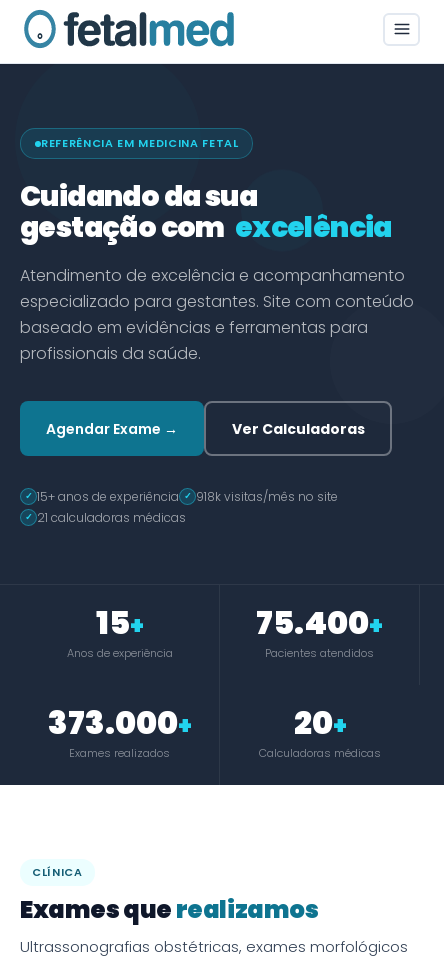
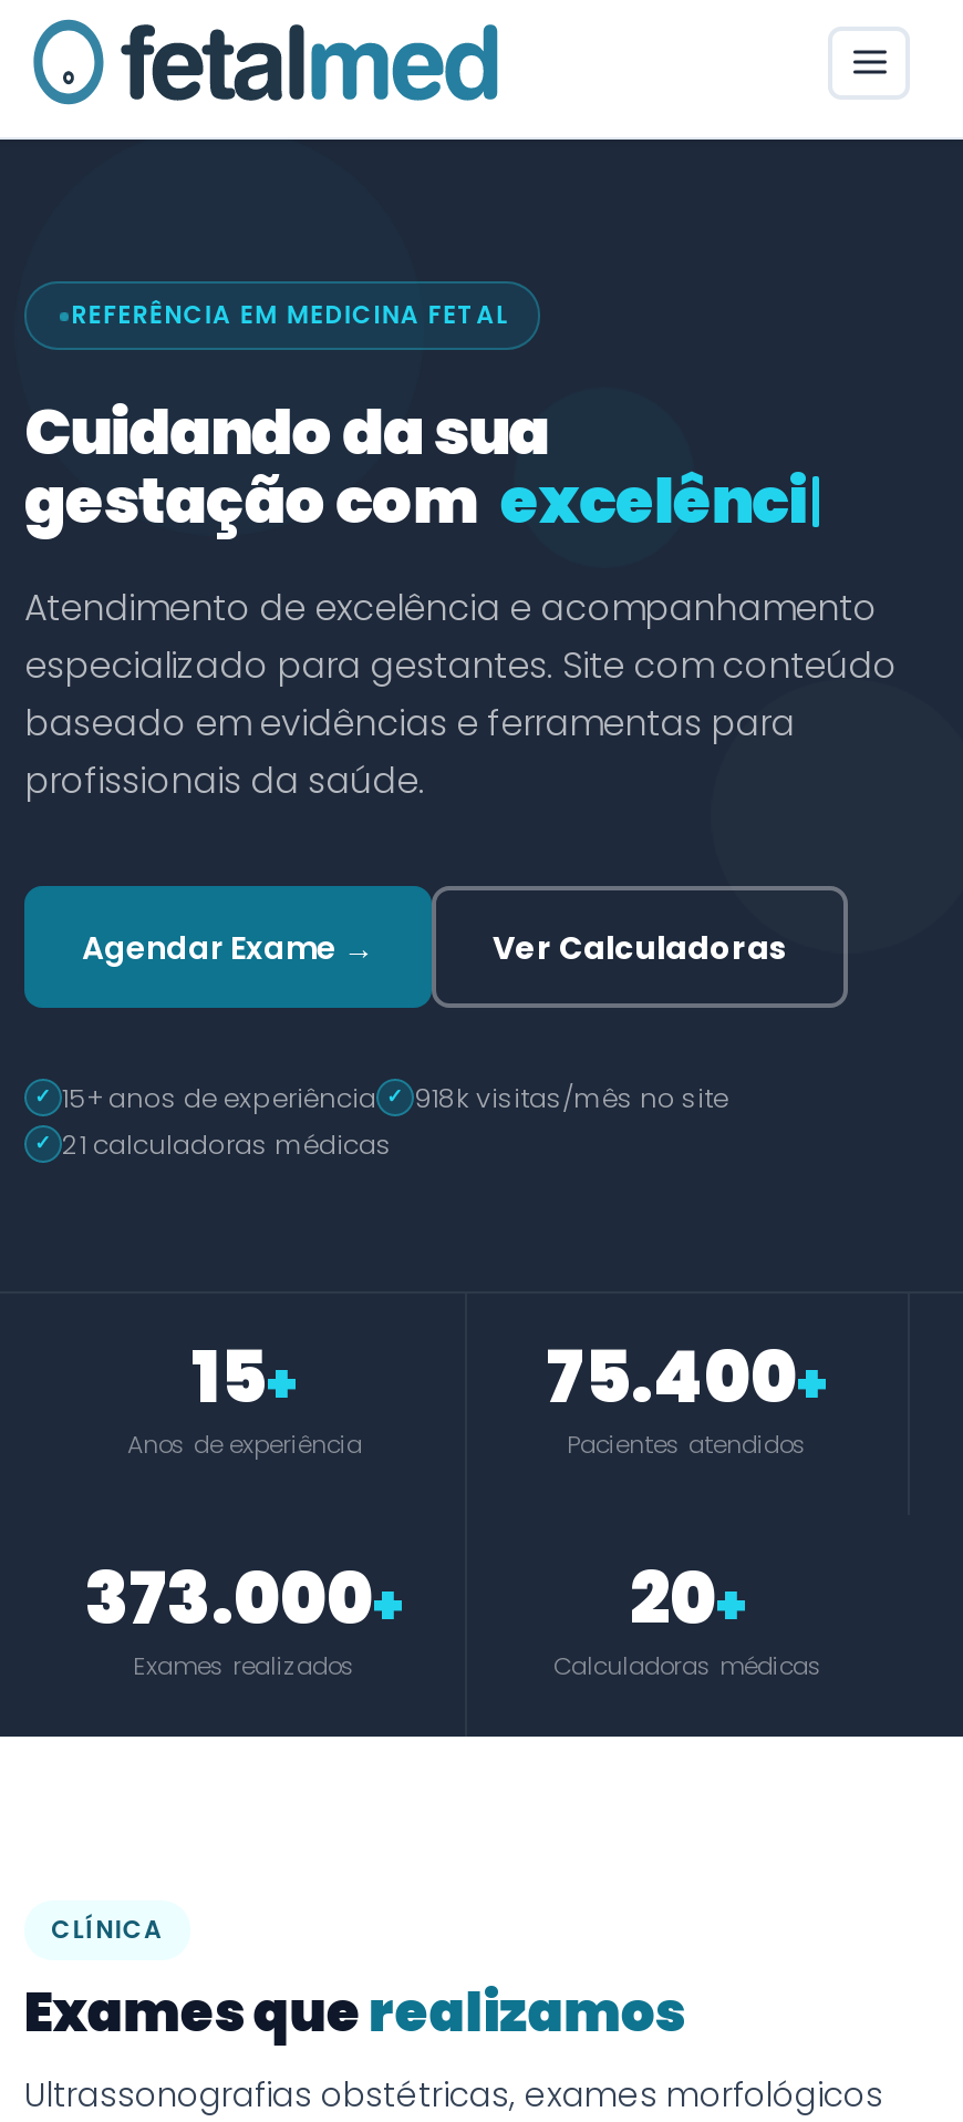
- gestação com excelência
+ gestação com s
